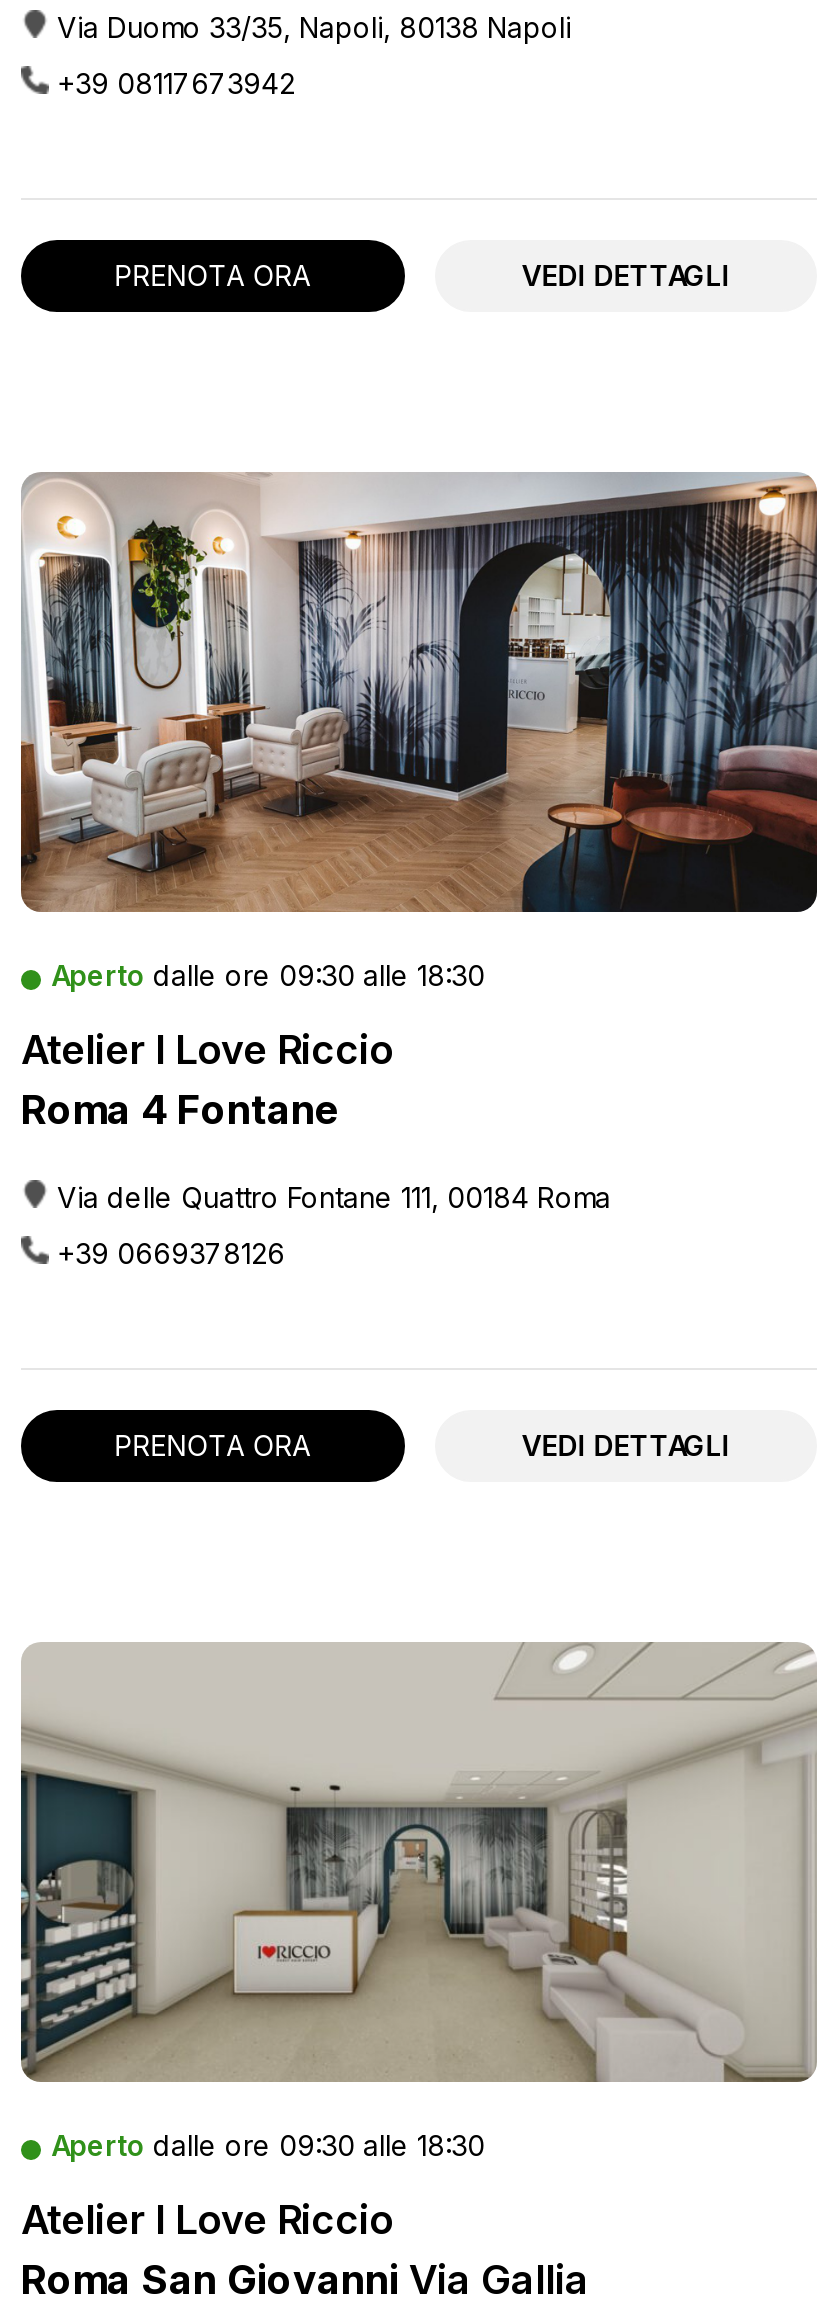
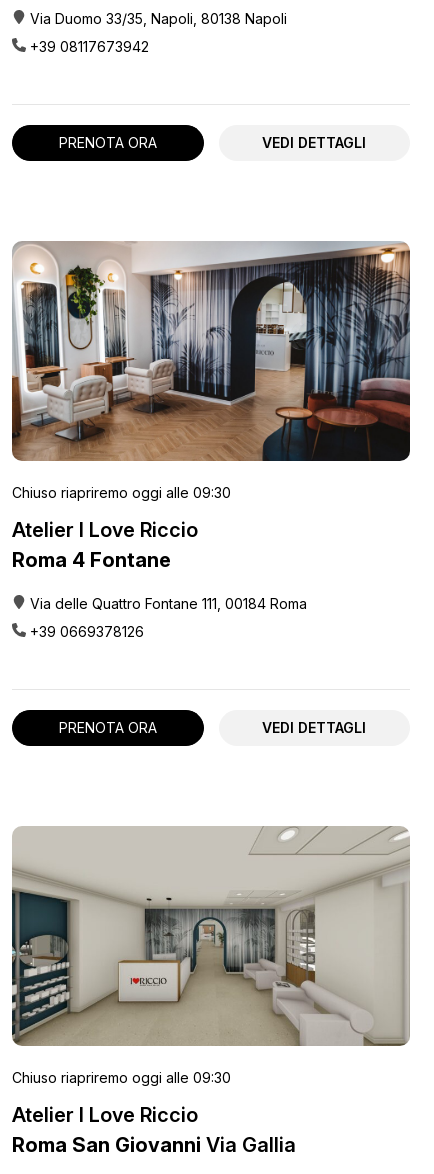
- Aperto dalle ore 09:30 alle 18:30
+ Chiuso riapriremo oggi alle 09:30

- Aperto dalle ore 09:30 alle 18:30
+ Chiuso riapriremo oggi alle 09:30
